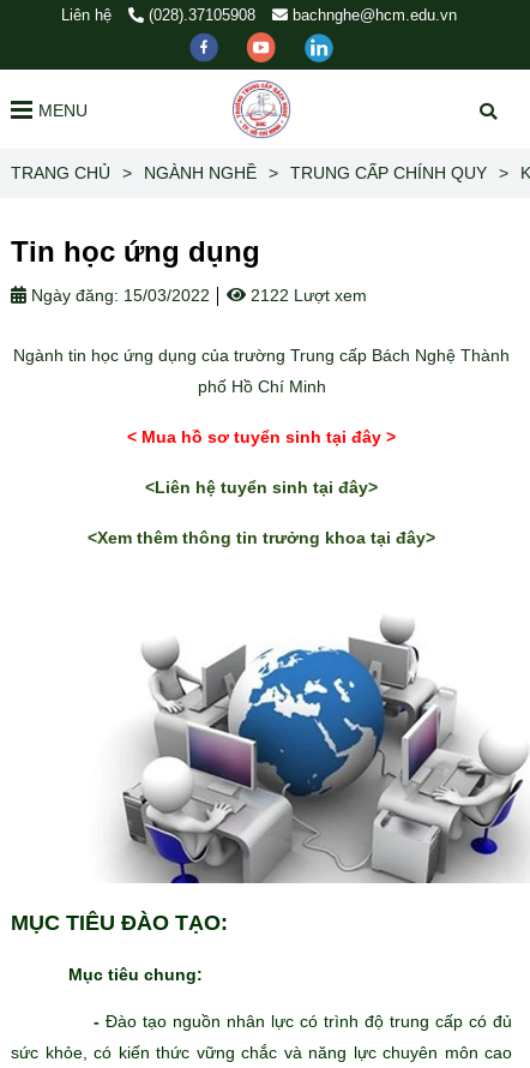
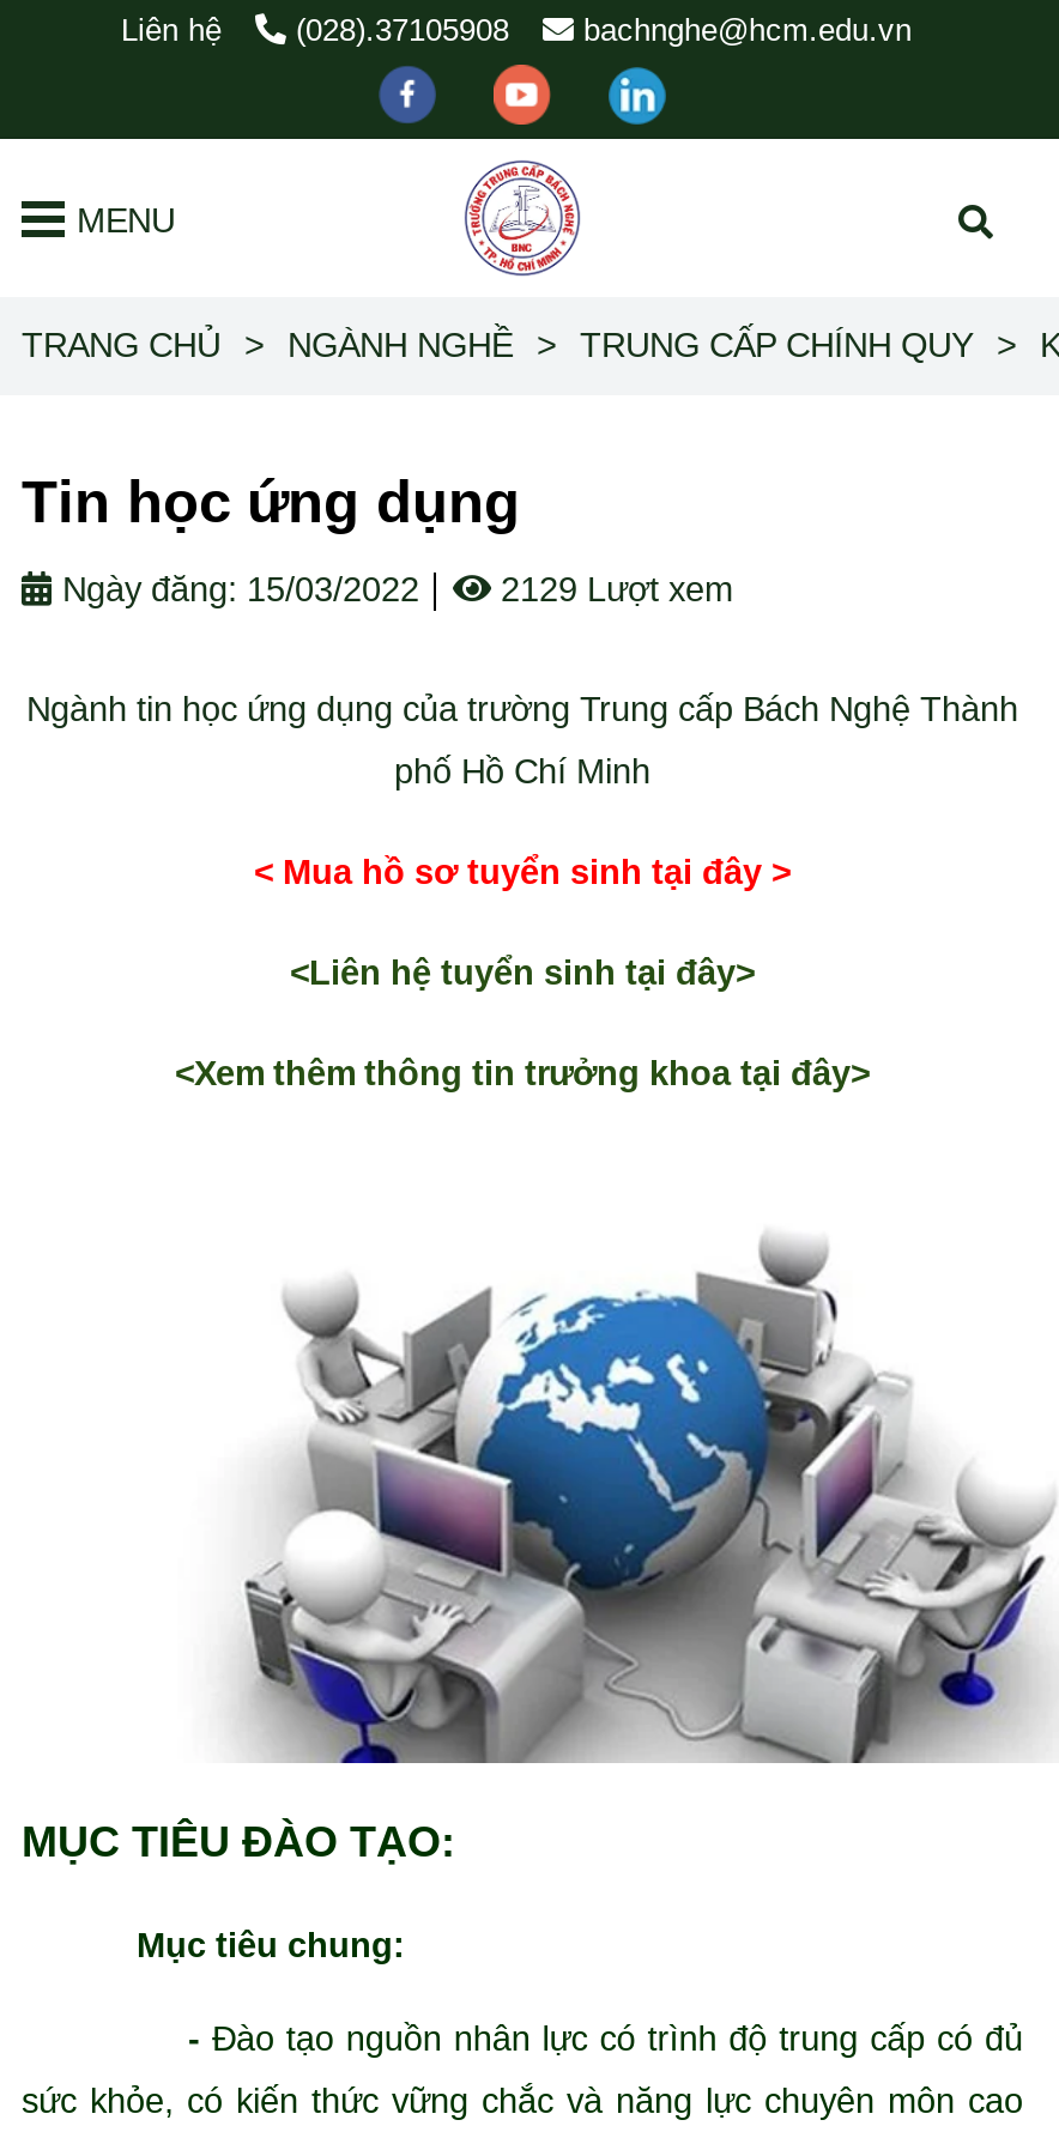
- Ngày đăng: 15/03/2022 2122 Lượt xem
+ Ngày đăng: 15/03/2022 2129 Lượt xem
